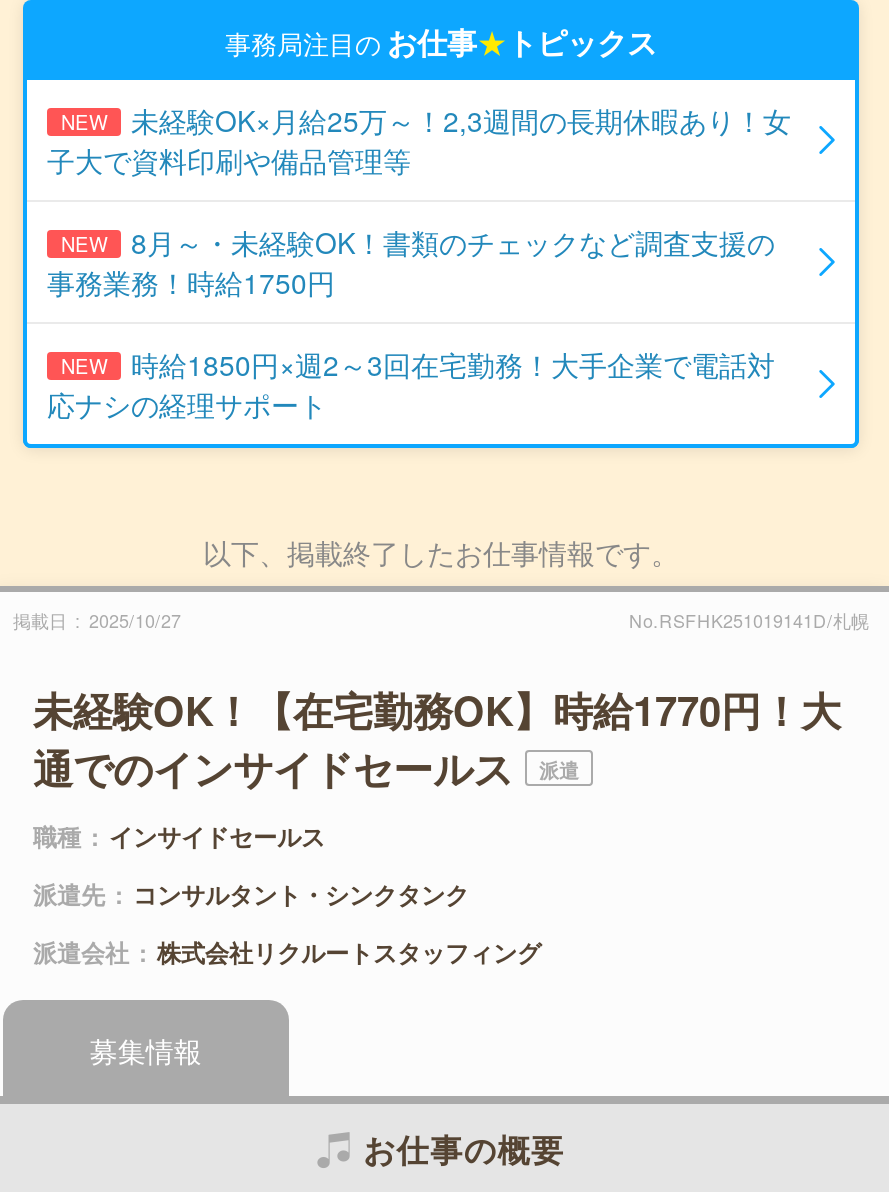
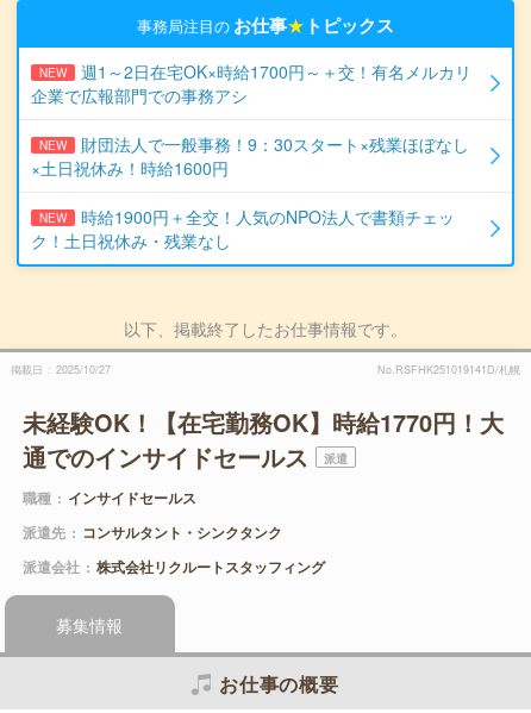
- 未経験OK×月給25万～！2,3週間の長期休暇あり！女
- 子大で資料印刷や備品管理等
+ 週1～2日在宅OK×時給1700円～＋交！有名メルカリ
+ 企業で広報部門での事務アシ

- 8月～・未経験OK！書類のチェックなど調査支援の
- 事務業務！時給1750円
+ 財団法人で一般事務！9：30スタート×残業ほぼなし
+ ×土日祝休み！時給1600円

- 時給1850円×週2～3回在宅勤務！大手企業で電話対
- 応ナシの経理サポート
+ 時給1900円＋全交！人気のNPO法人で書類チェッ
+ ク！土日祝休み・残業なし
